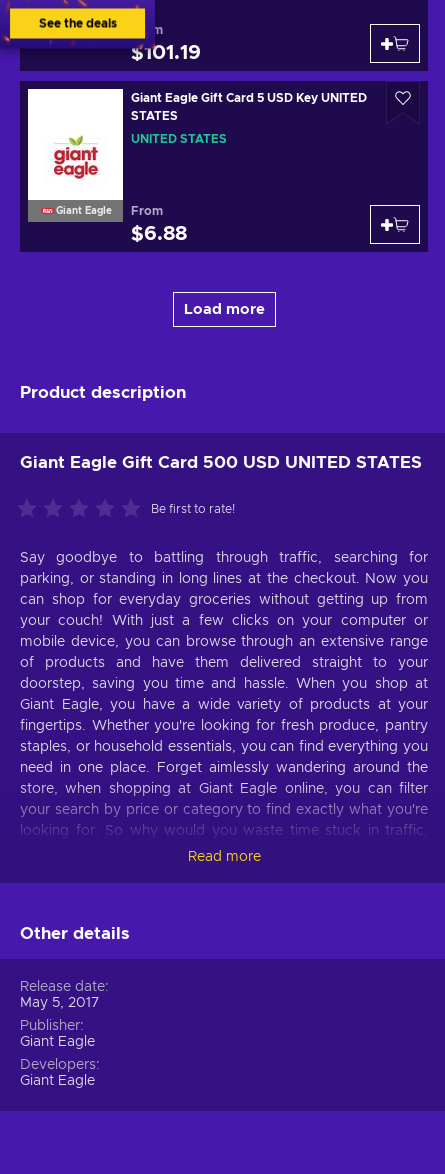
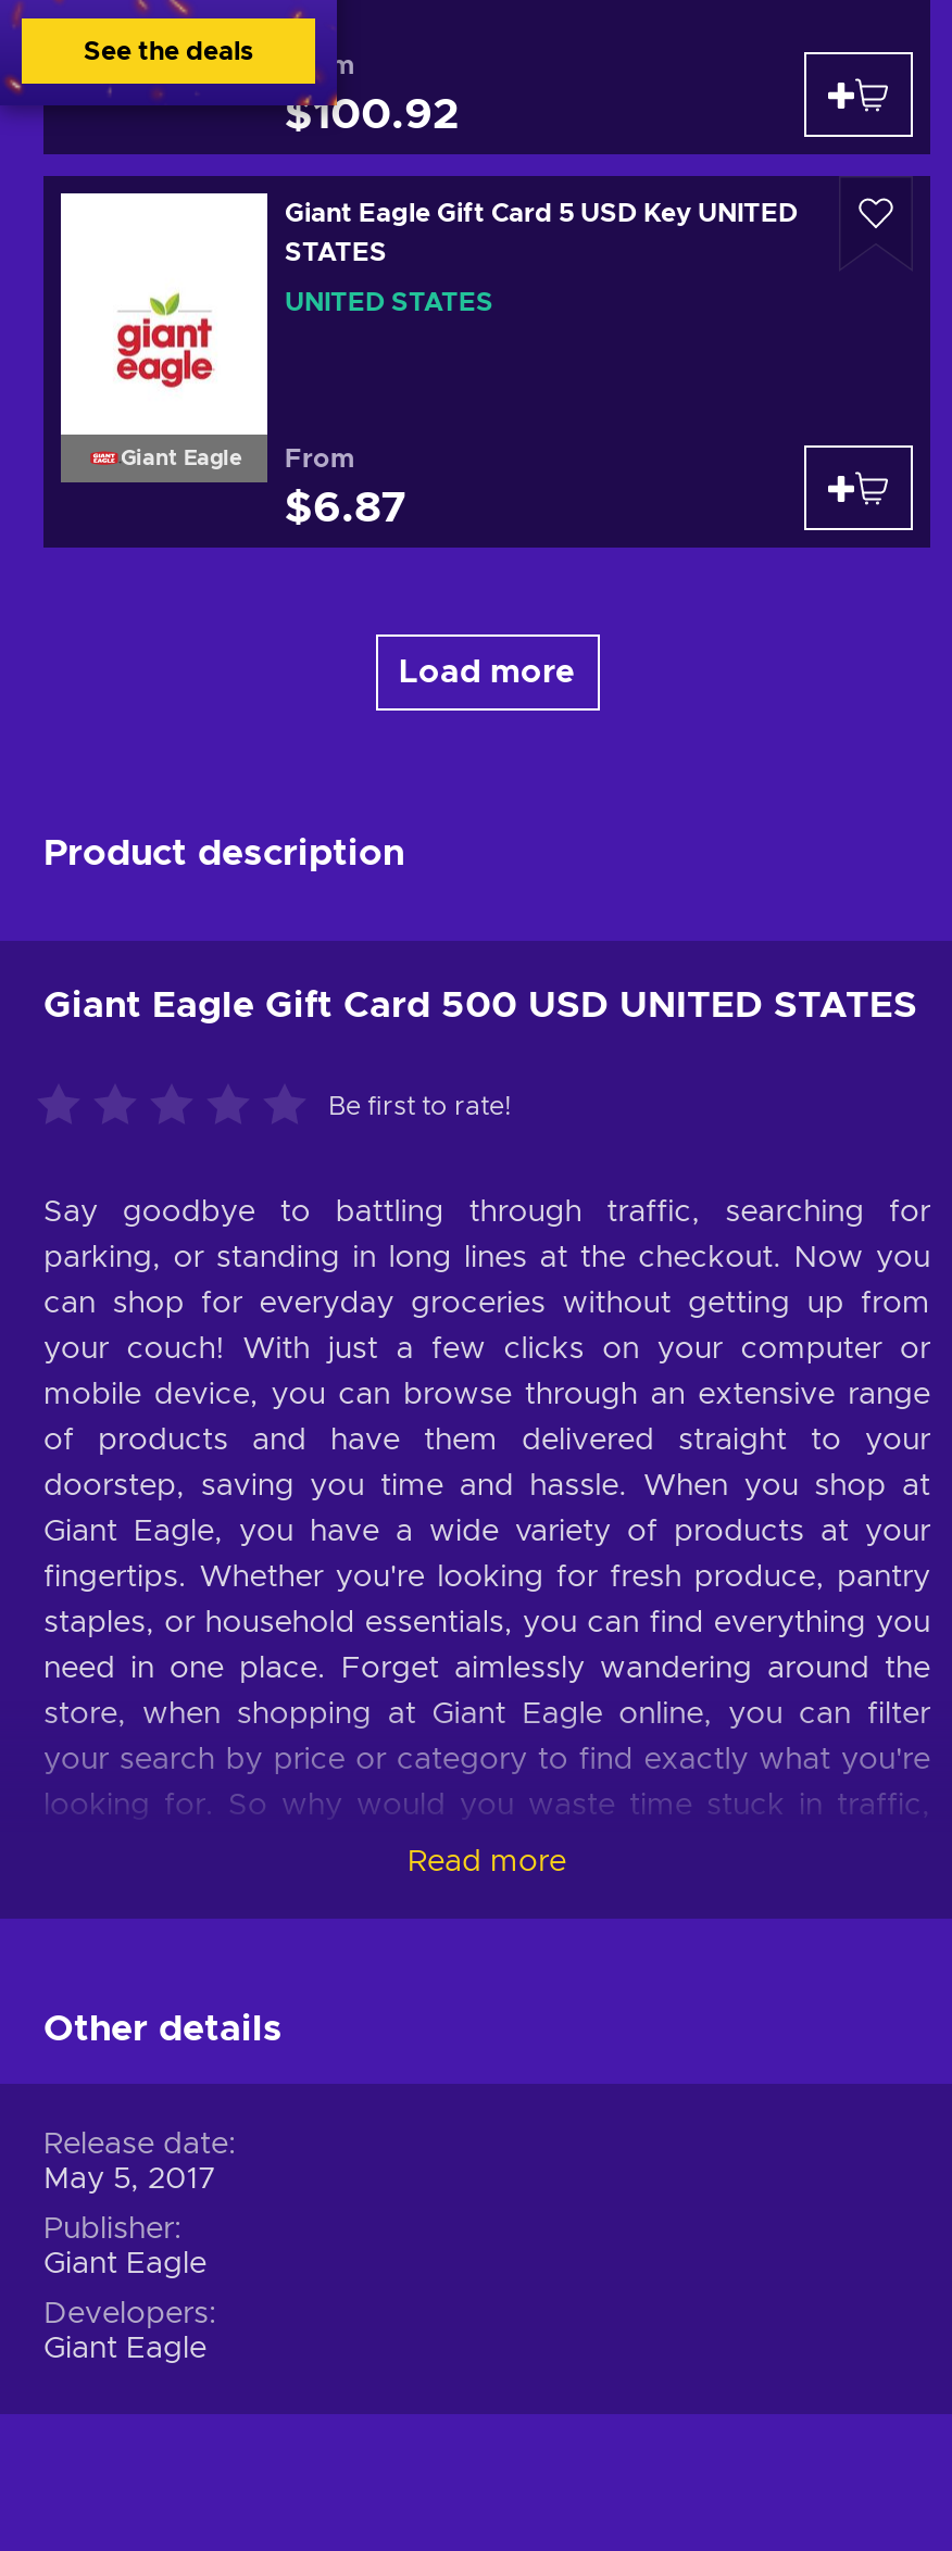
- $101.19
+ $100.92

- $6.88
+ $6.87
